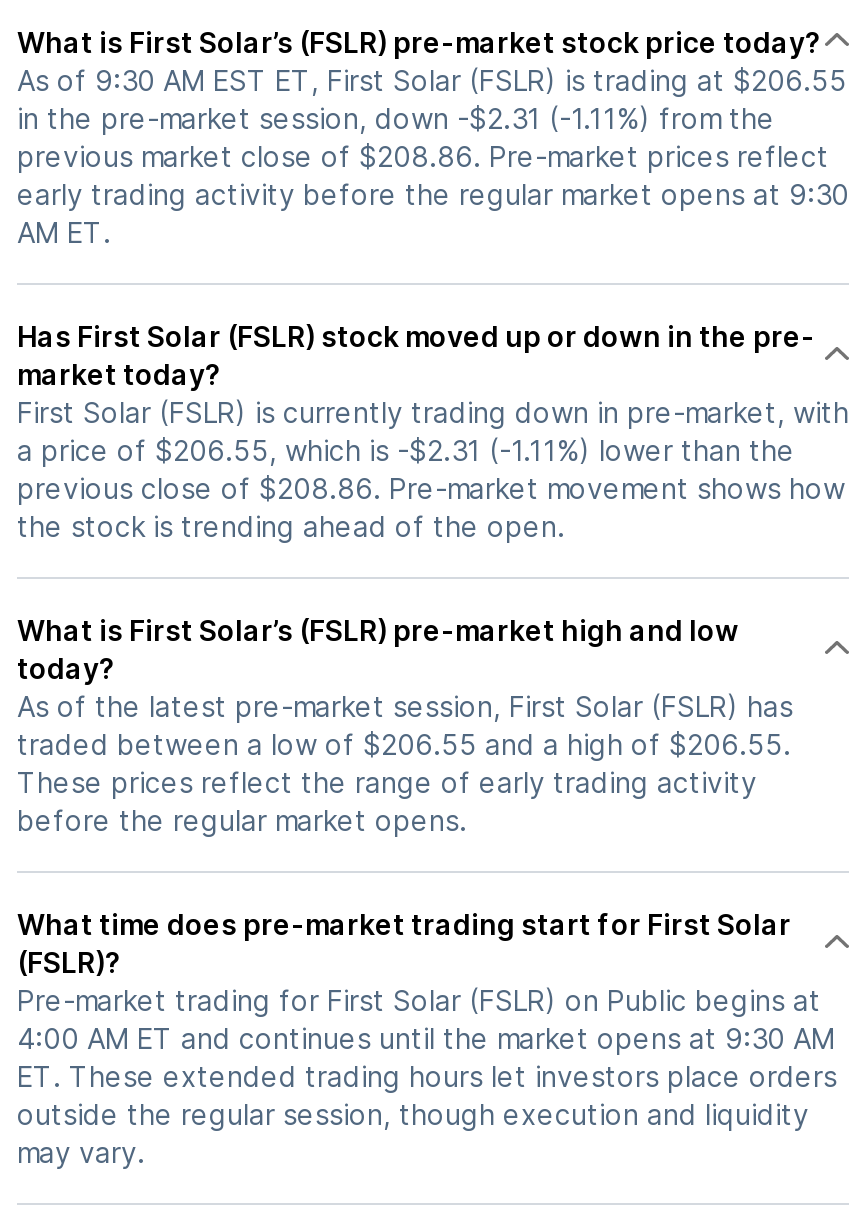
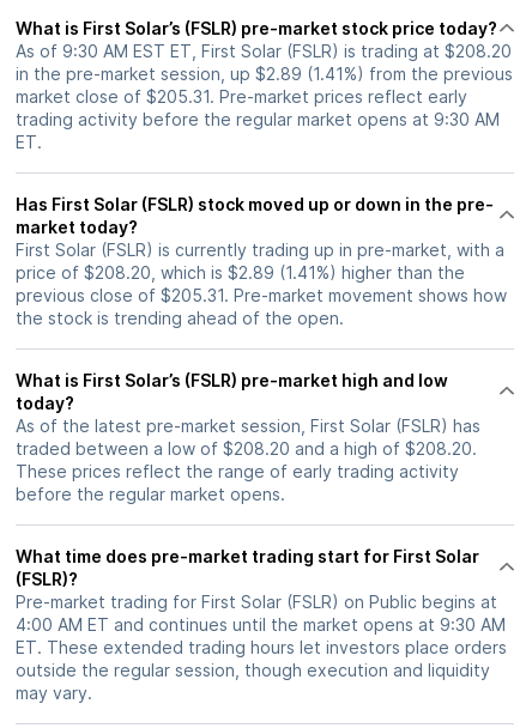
- As of 9:30 AM EST ET, First Solar (FSLR) is trading at $206.55
- in the pre-market session, down -$2.31 (-1.11%) from the
- previous market close of $208.86. Pre-market prices reflect
- early trading activity before the regular market opens at 9:30
- AM ET.
+ As of 9:30 AM EST ET, First Solar (FSLR) is trading at $208.20
+ in the pre-market session, up $2.89 (1.41%) from the previous
+ market close of $205.31. Pre-market prices reflect early
+ trading activity before the regular market opens at 9:30 AM
+ ET.

- First Solar (FSLR) is currently trading down in pre-market, with
- a price of $206.55, which is -$2.31 (-1.11%) lower than the
- previous close of $208.86. Pre-market movement shows how
+ First Solar (FSLR) is currently trading up in pre-market, with a
+ price of $208.20, which is $2.89 (1.41%) higher than the
+ previous close of $205.31. Pre-market movement shows how

- traded between a low of $206.55 and a high of $206.55.
+ traded between a low of $208.20 and a high of $208.20.
